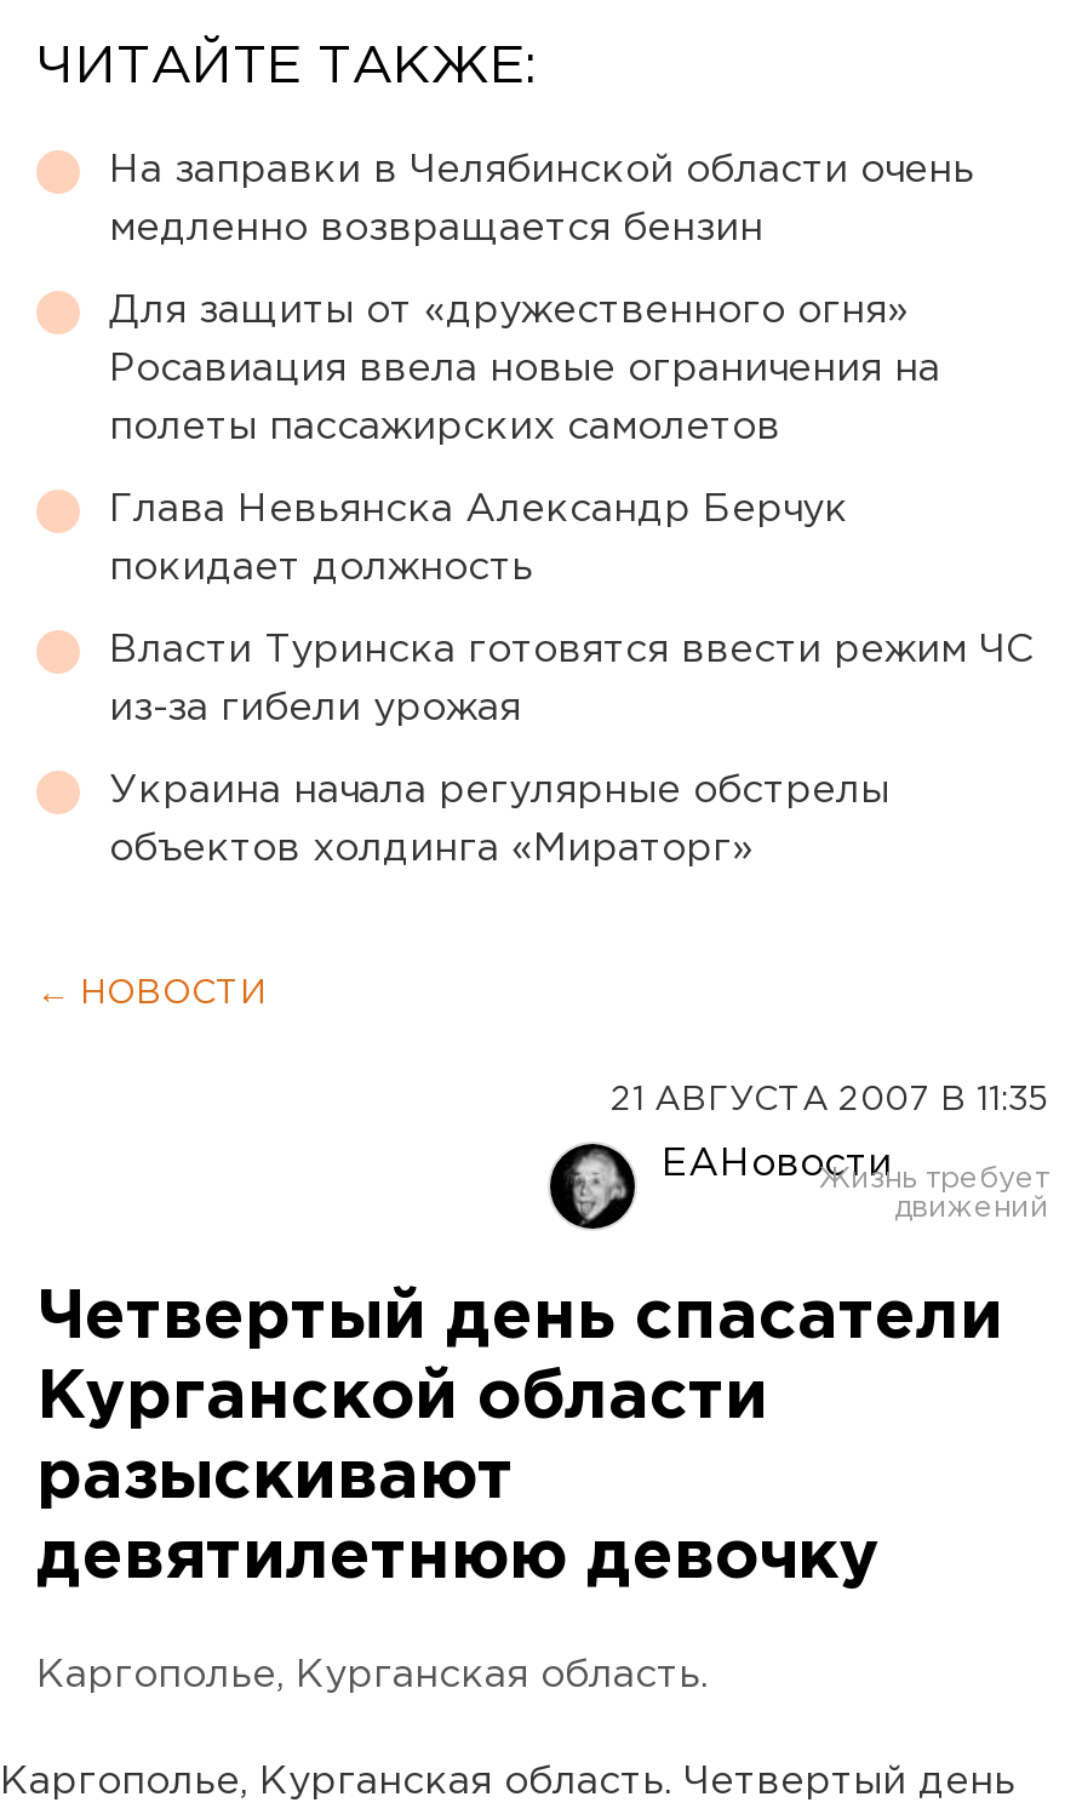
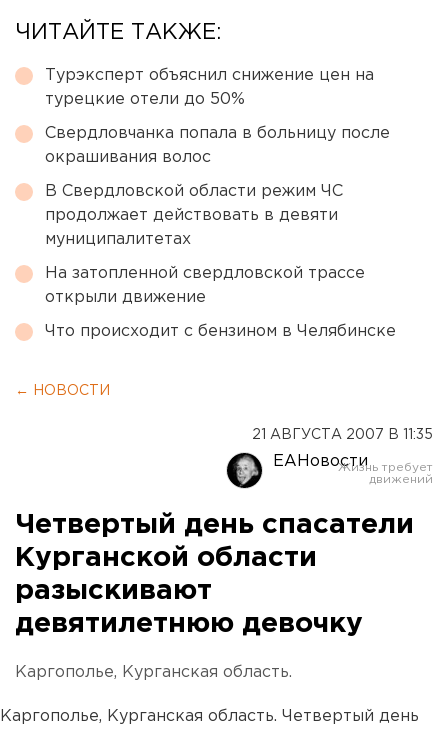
- На заправки в Челябинской области очень
- медленно возвращается бензин
- Для защиты от «дружественного огня»
- Росавиация ввела новые ограничения на
- полеты пассажирских самолетов
- Глава Невьянска Александр Берчук
- покидает должность
- Власти Туринска готовятся ввести режим ЧС
- из-за гибели урожая
- Украина начала регулярные обстрелы
- объектов холдинга «Мираторг»
+ Турэксперт объяснил снижение цен на
+ турецкие отели до 50%
+ Свердловчанка попала в больницу после
+ окрашивания волос
+ В Свердловской области режим ЧС
+ продолжает действовать в девяти
+ муниципалитетах
+ На затопленной свердловской трассе
+ открыли движение
+ Что происходит с бензином в Челябинске
